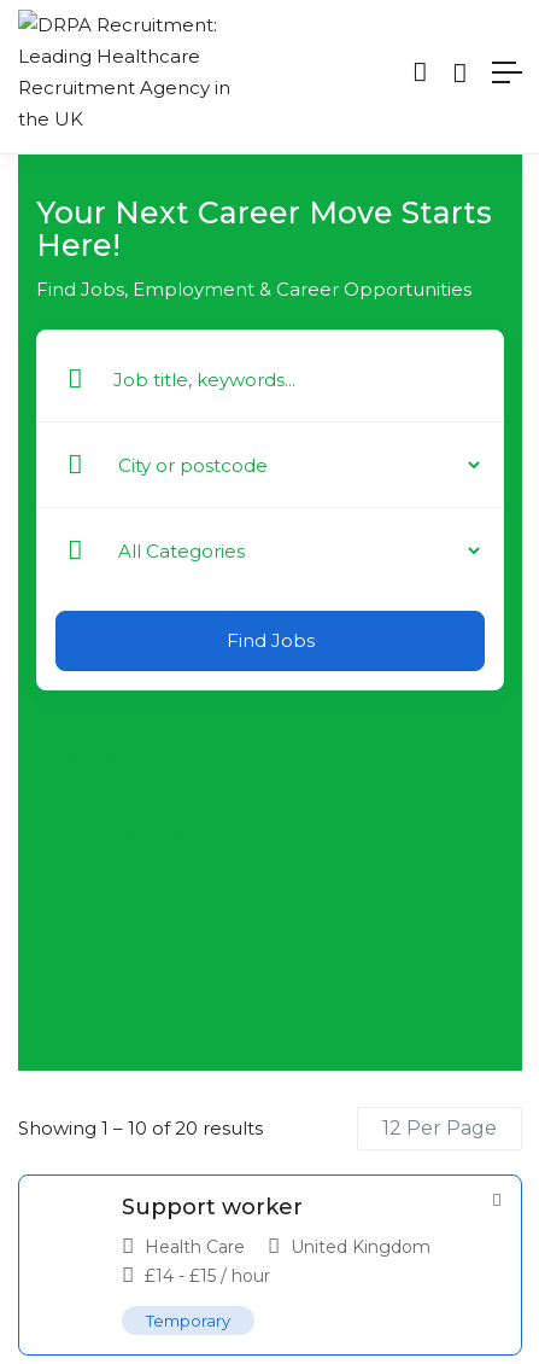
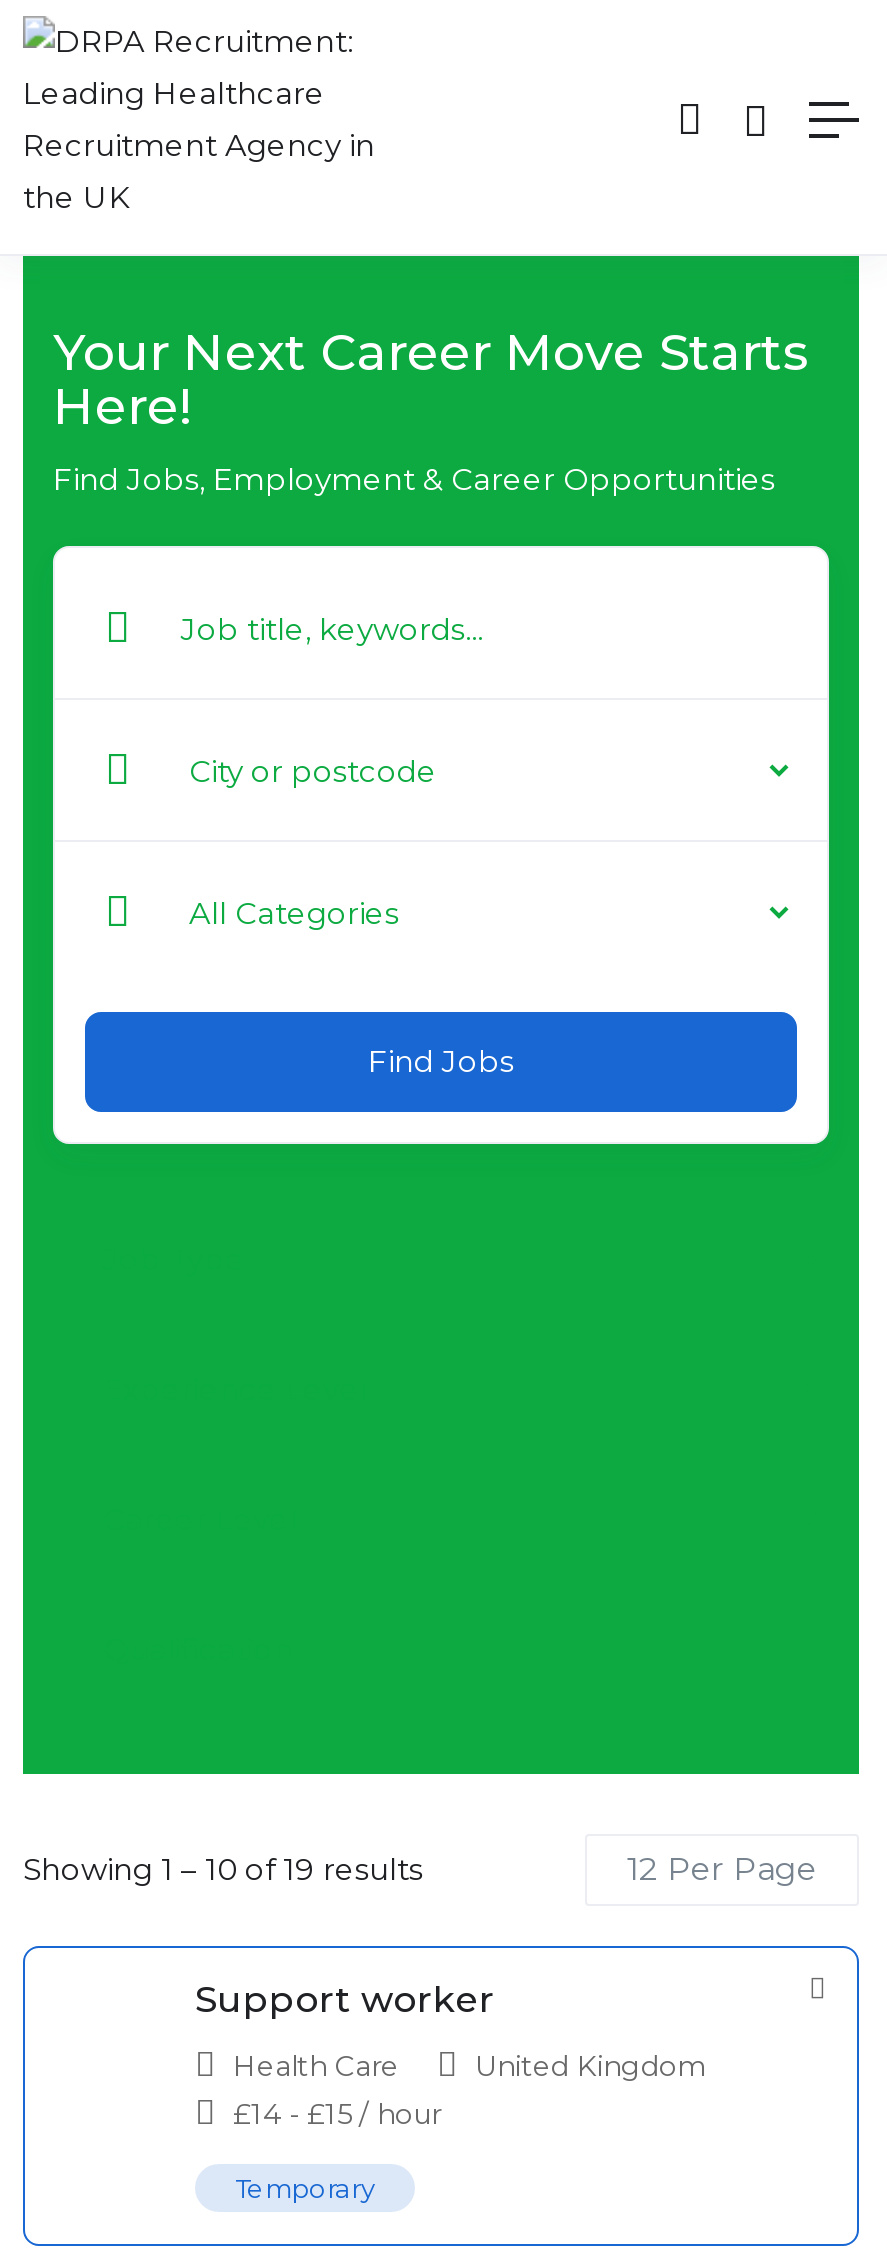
- Showing 1 – 10 of 20 results
+ Showing 1 – 10 of 19 results
